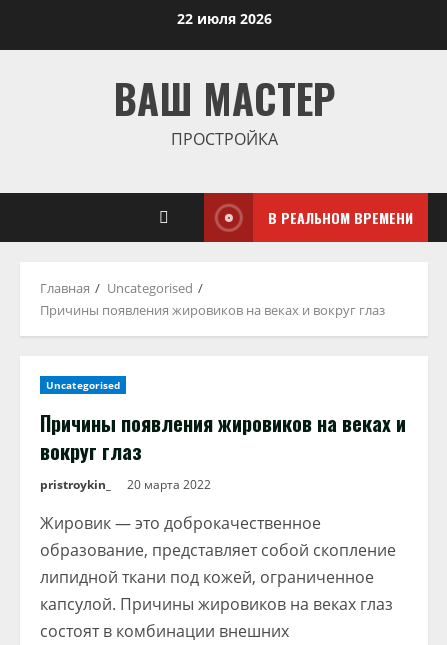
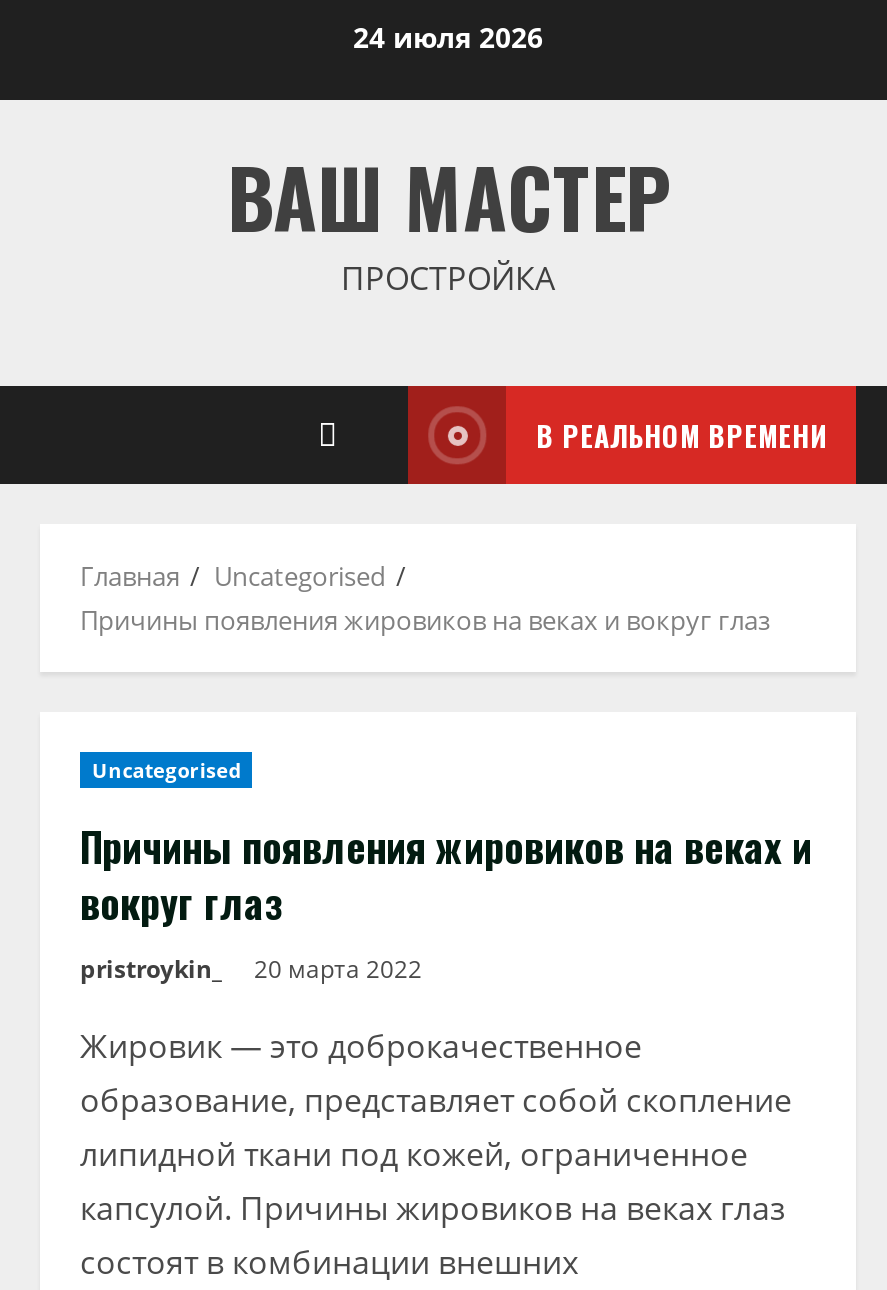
- 22 июля 2026
+ 24 июля 2026
